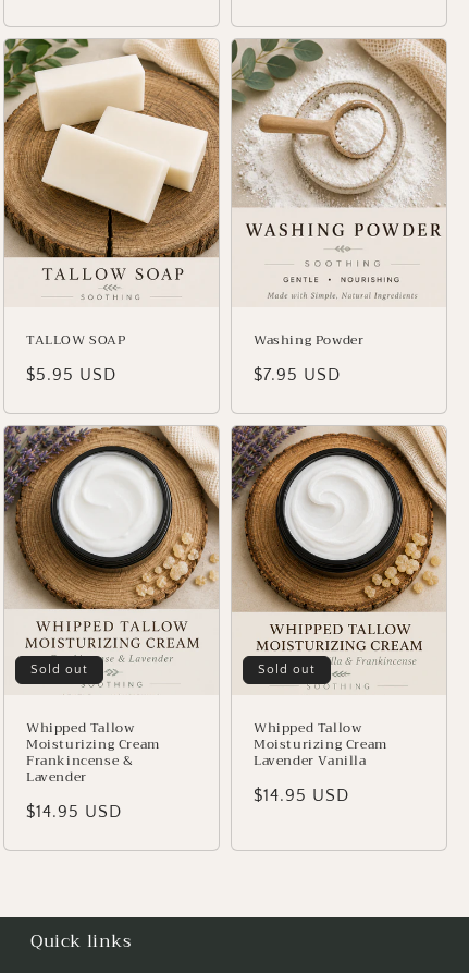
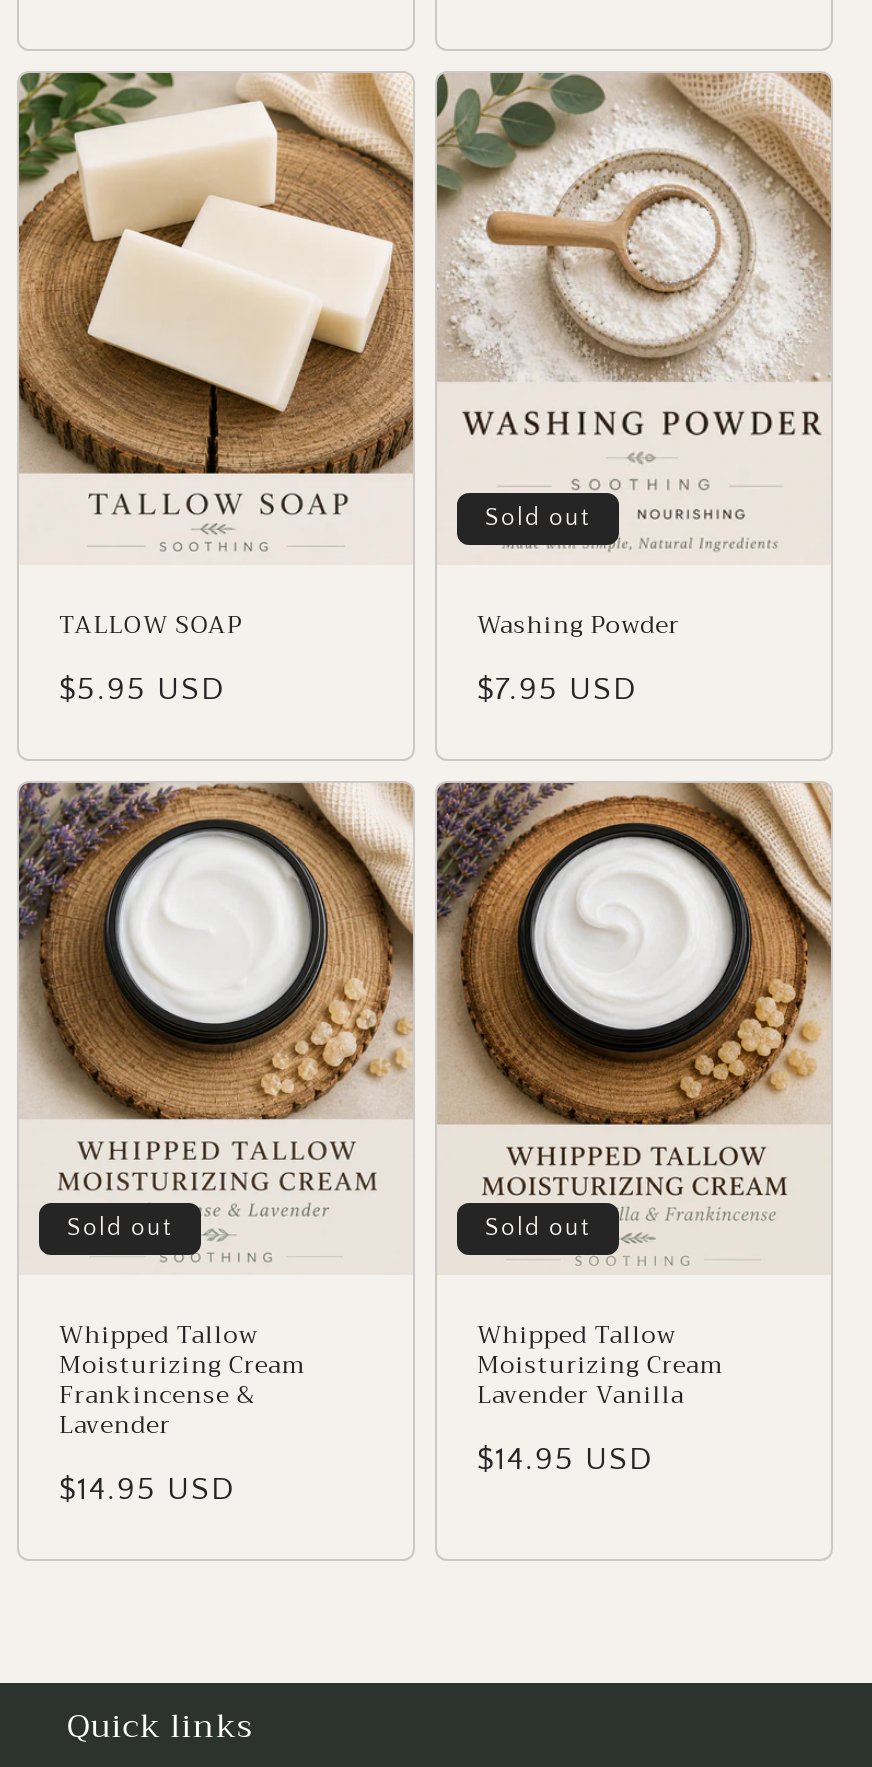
+ Sold out
